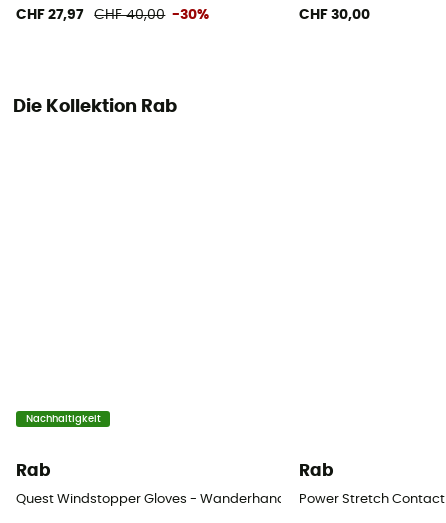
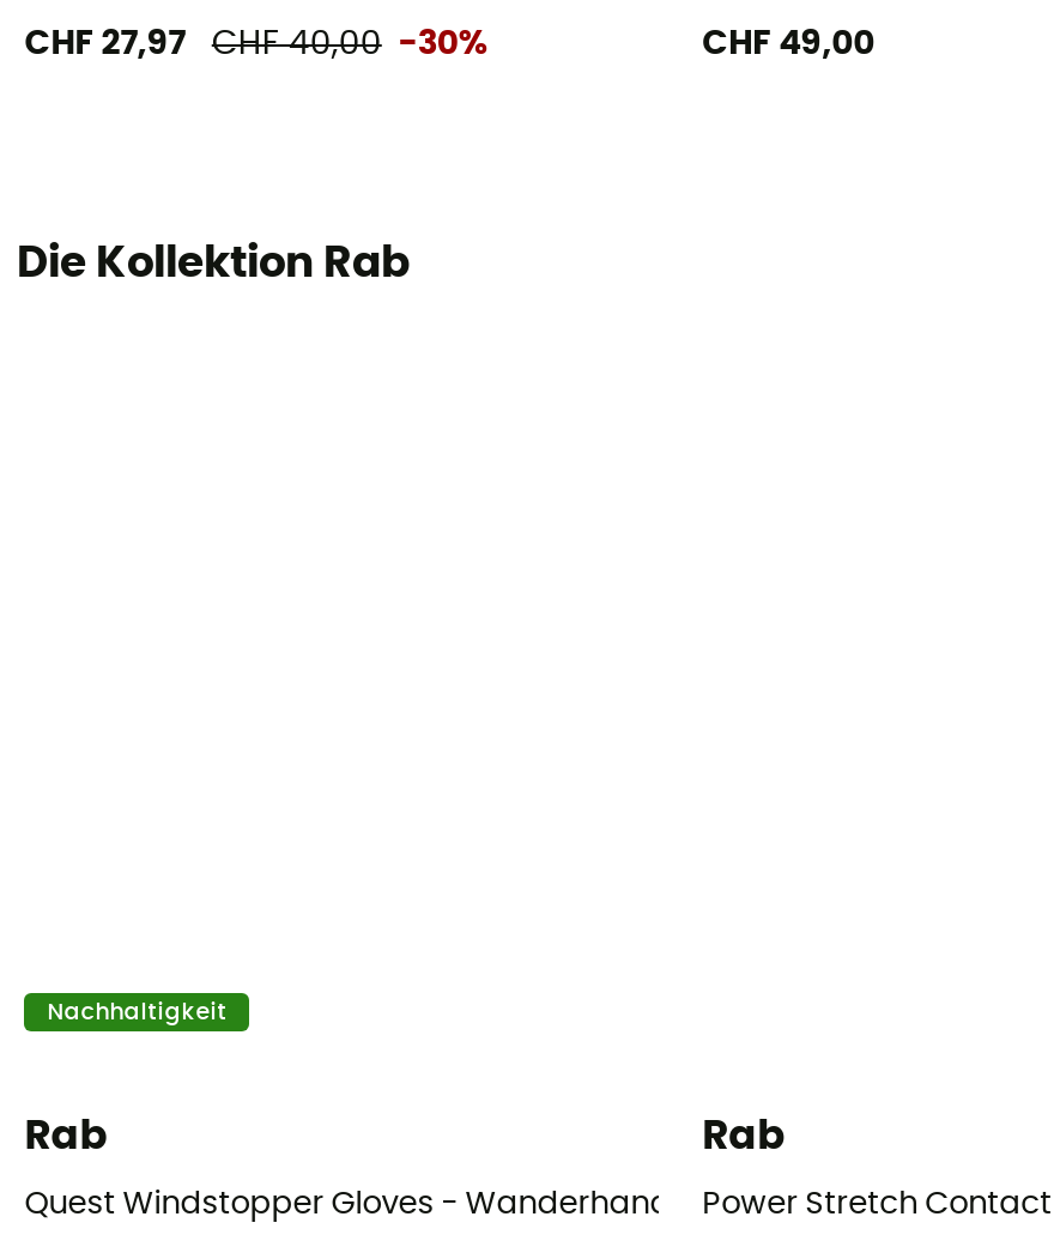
- CHF 30,00
+ CHF 49,00
